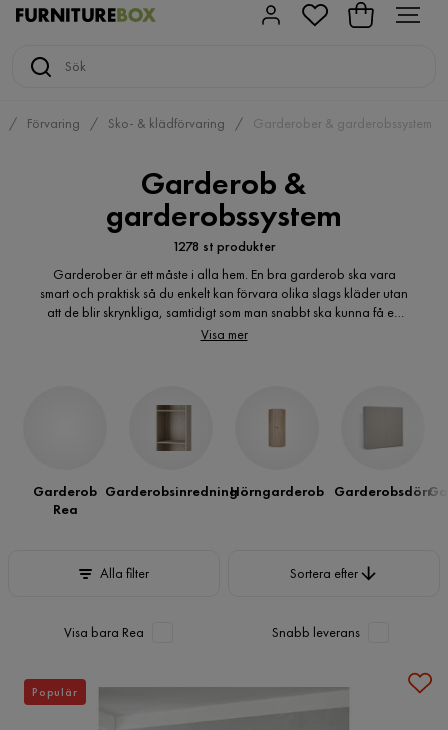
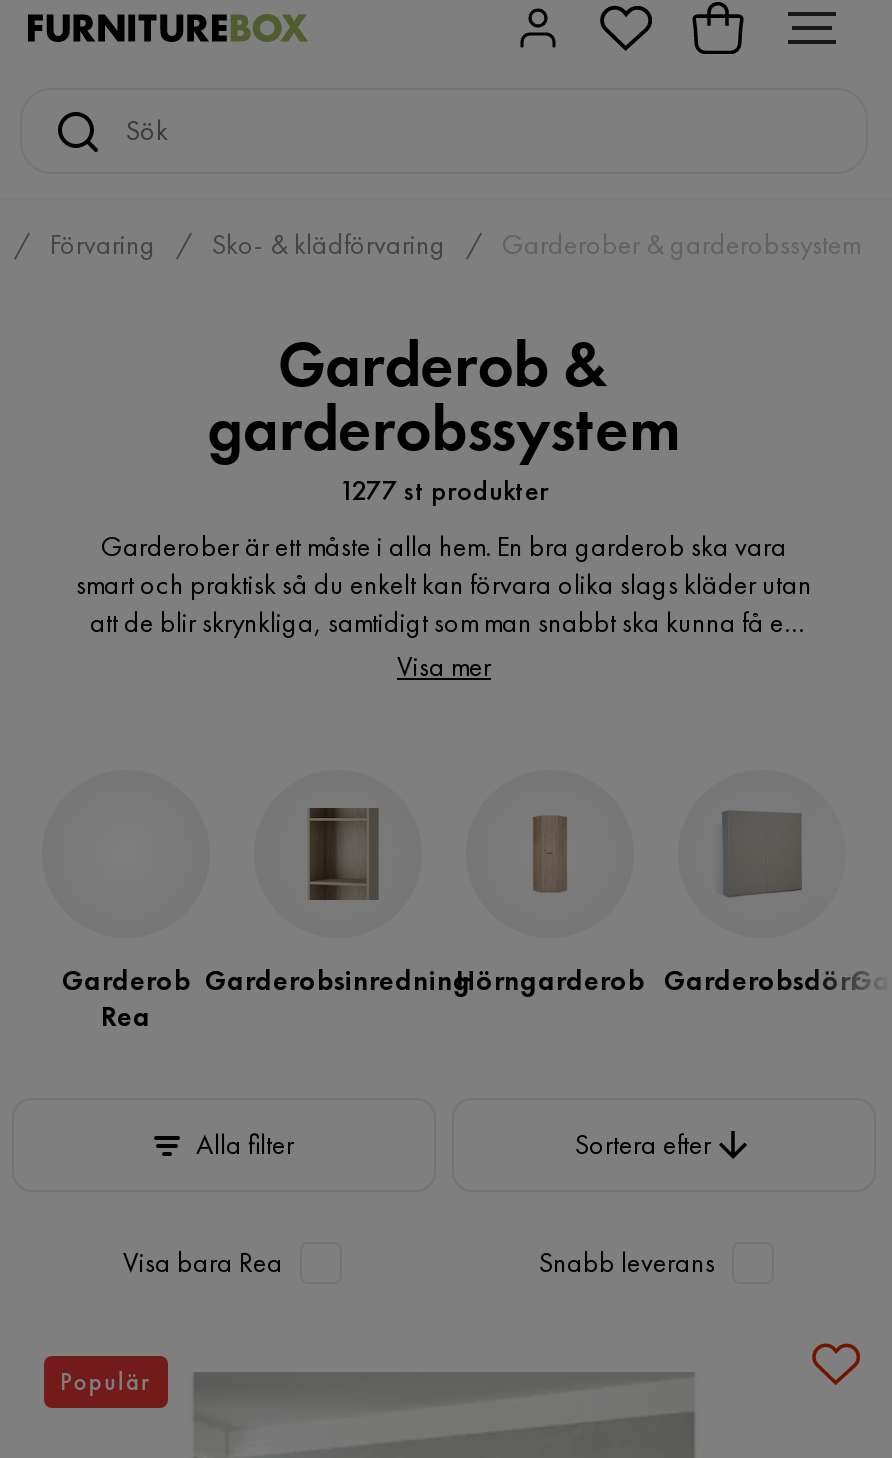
- 1278 st produkter
+ 1277 st produkter
